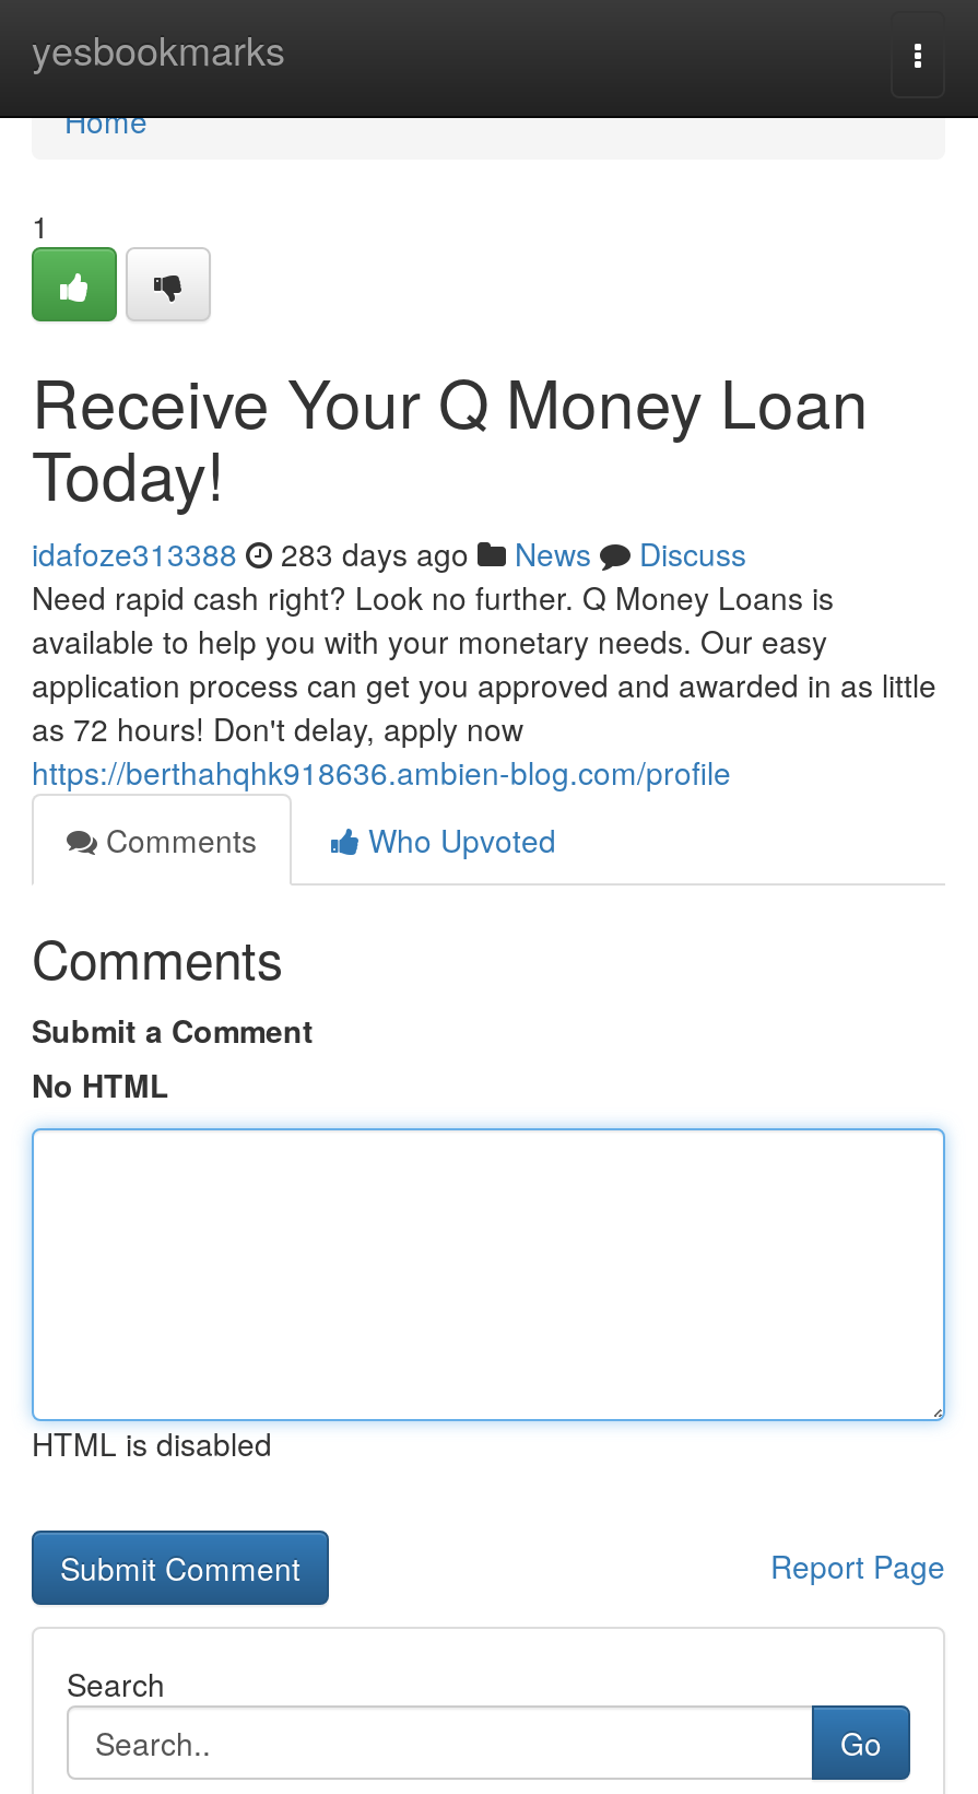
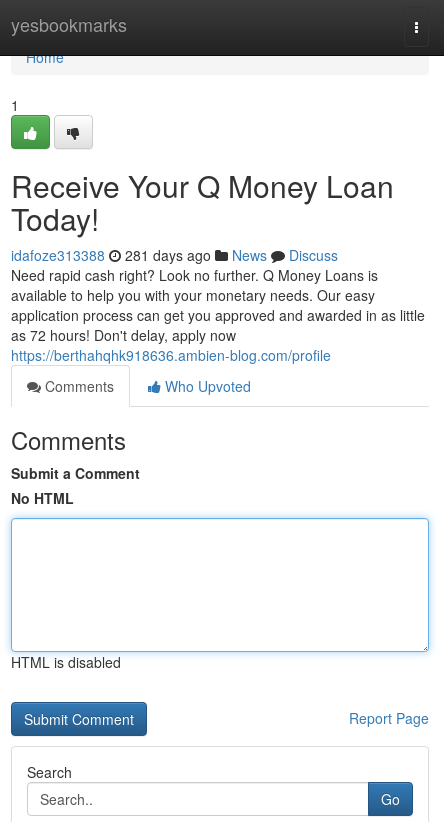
- idafoze313388 283 days ago News Discuss
+ idafoze313388 281 days ago News Discuss
